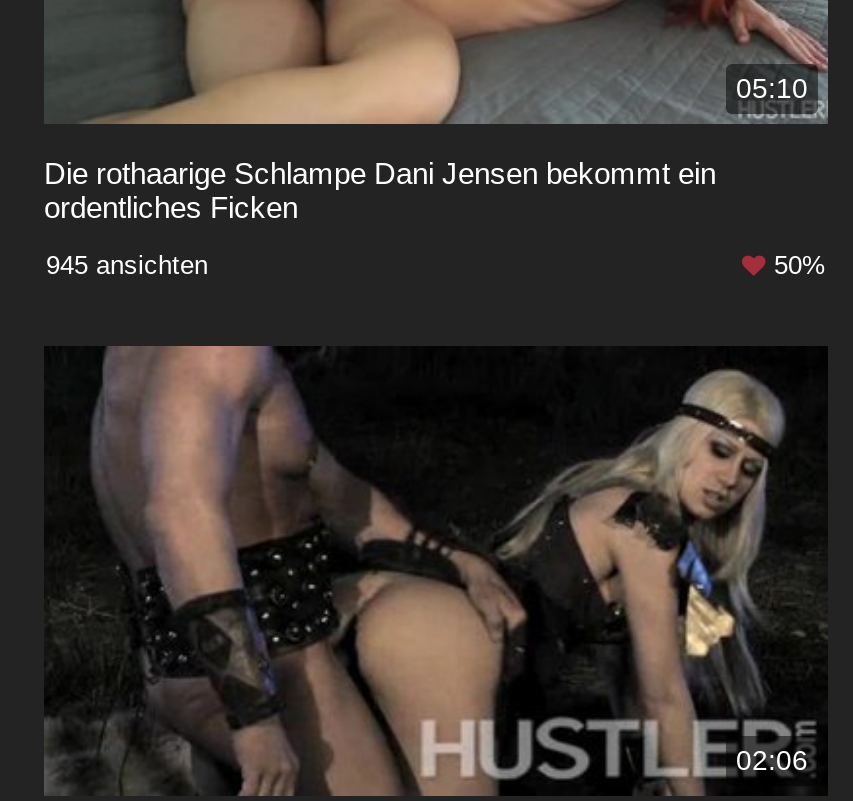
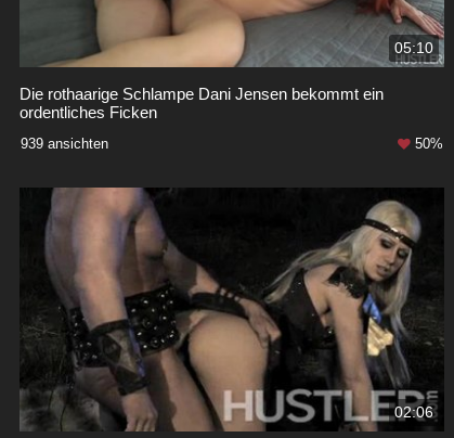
- 945 ansichten
+ 939 ansichten
